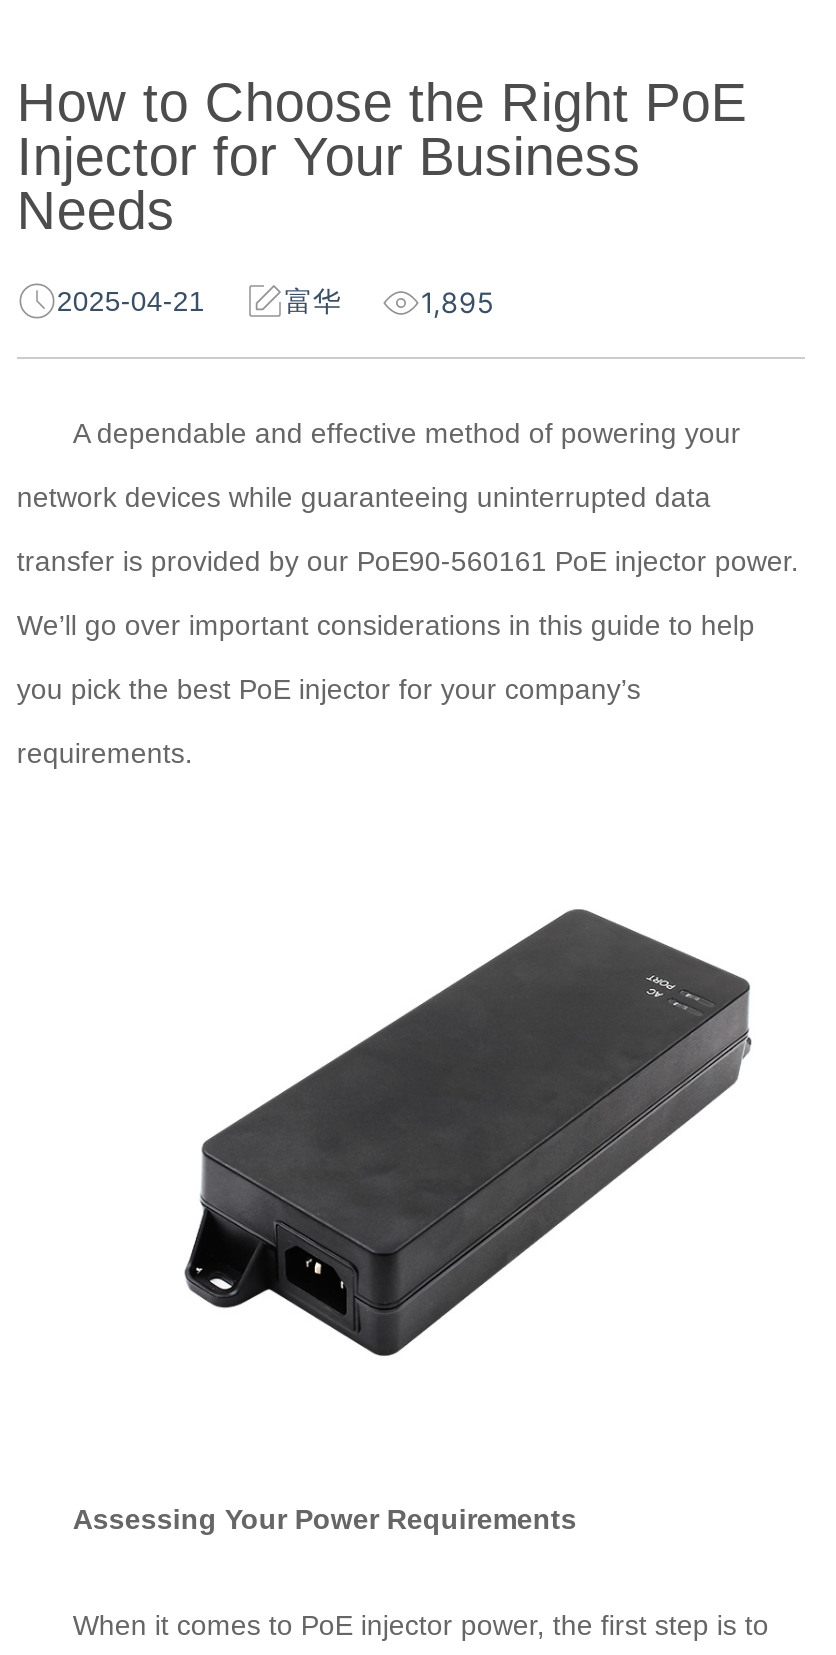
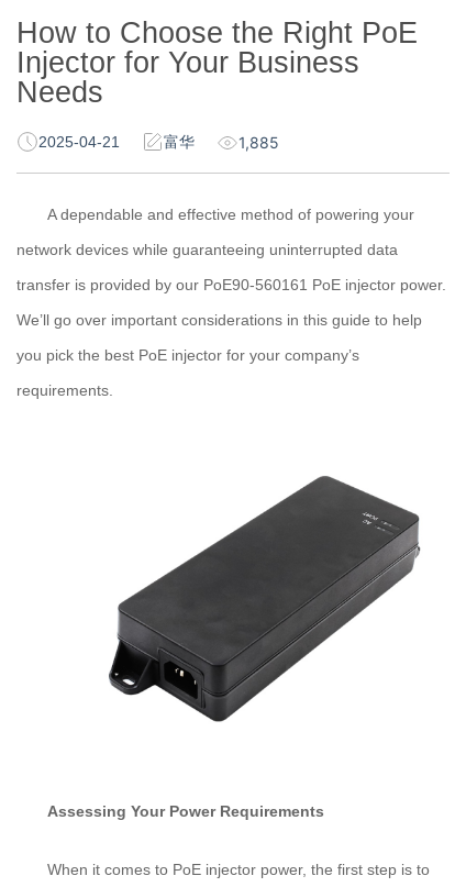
- 1,895
+ 1,885
